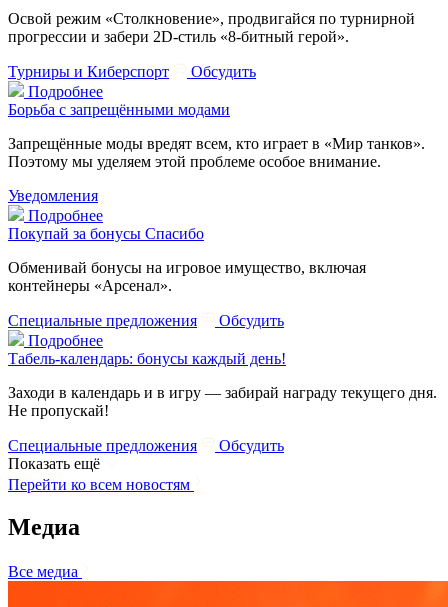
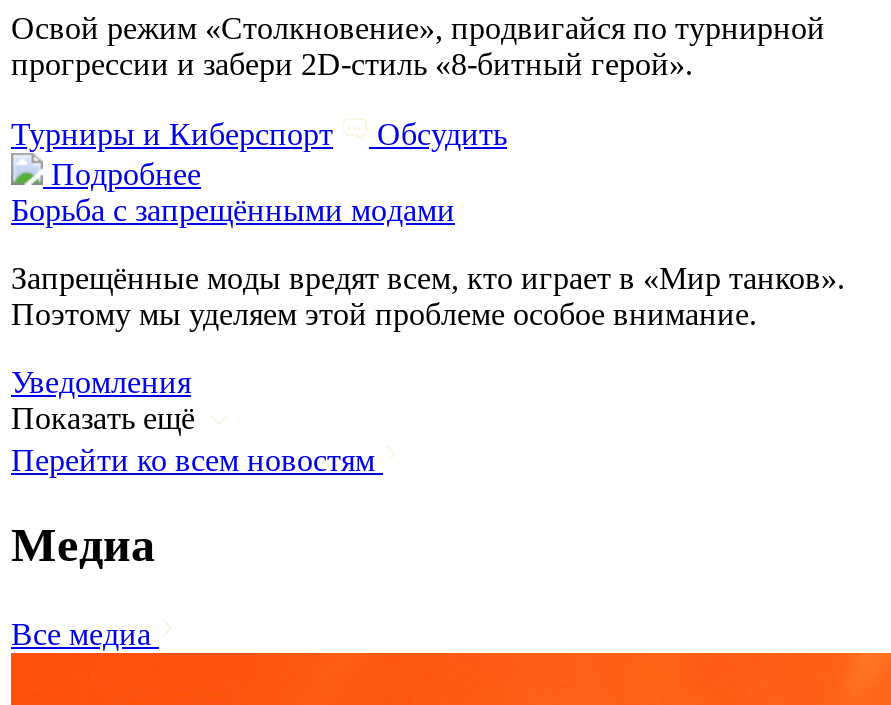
- Подробнее
- Покупай за бонусы Спасибо
- Обменивай бонусы на игровое имущество, включая
- контейнеры «Арсенал».
- Специальные предложения
- Обсудить
- Подробнее
- Табель-календарь: бонусы каждый день!
- Заходи в календарь и в игру — забирай награду текущего дня.
- Не пропускай!
- Специальные предложения
- Обсудить
